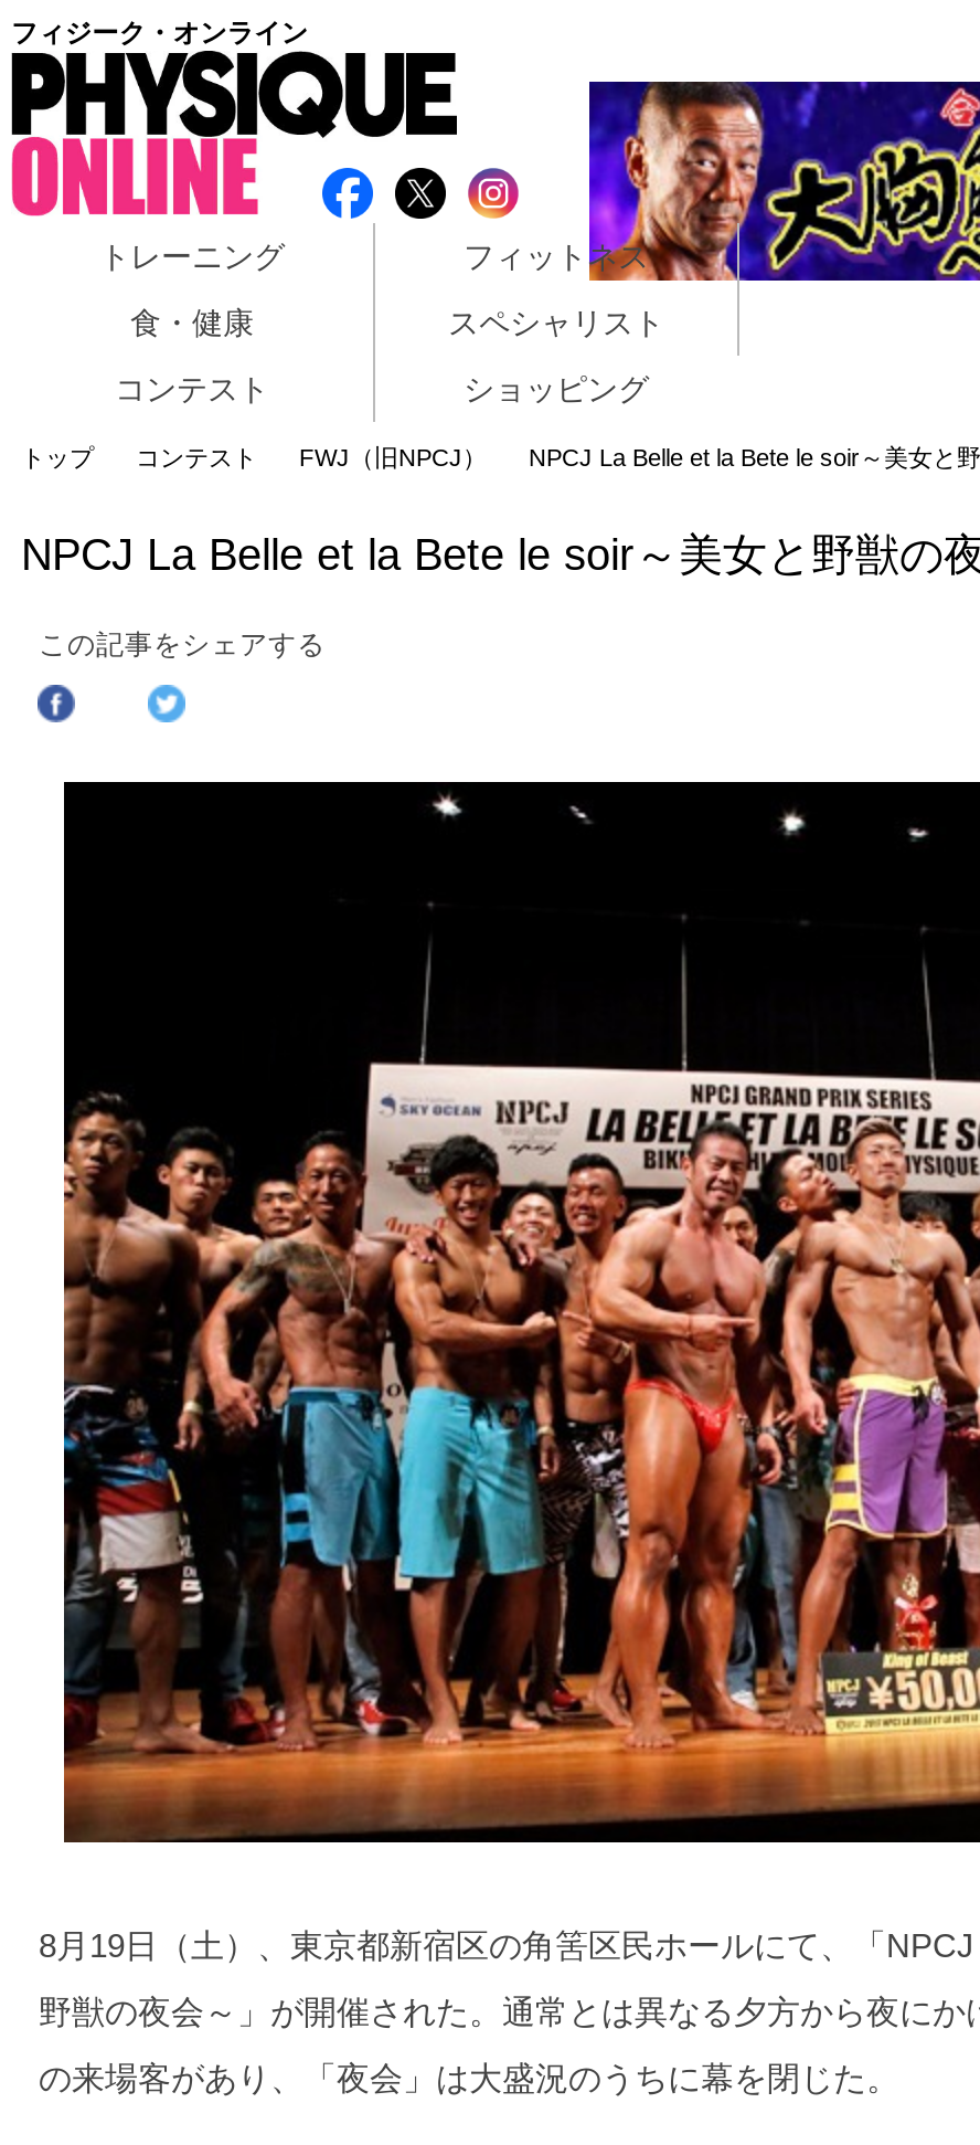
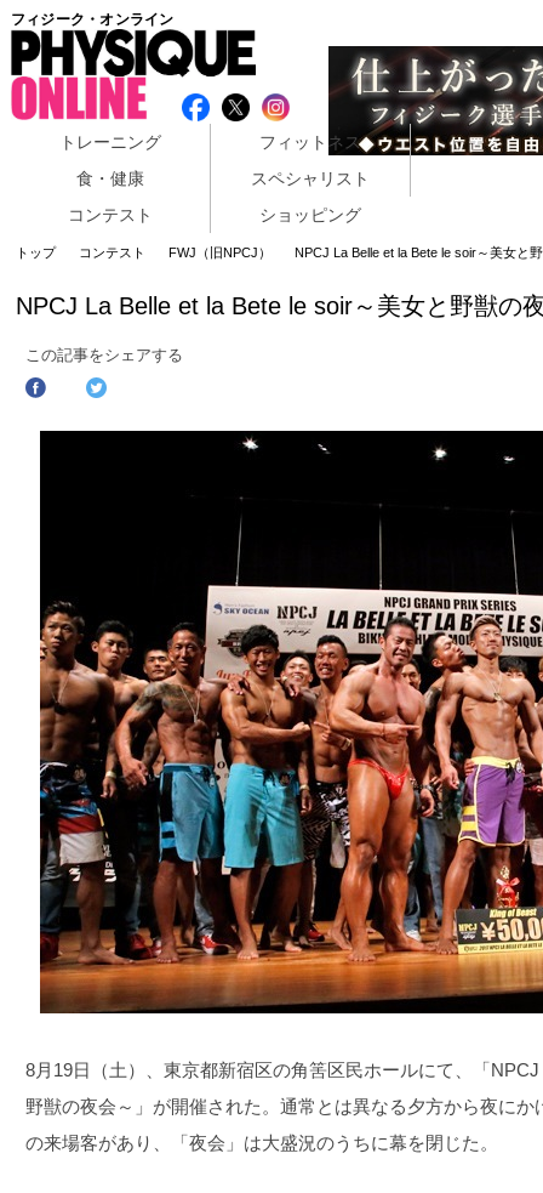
- [image]
+ [image]
